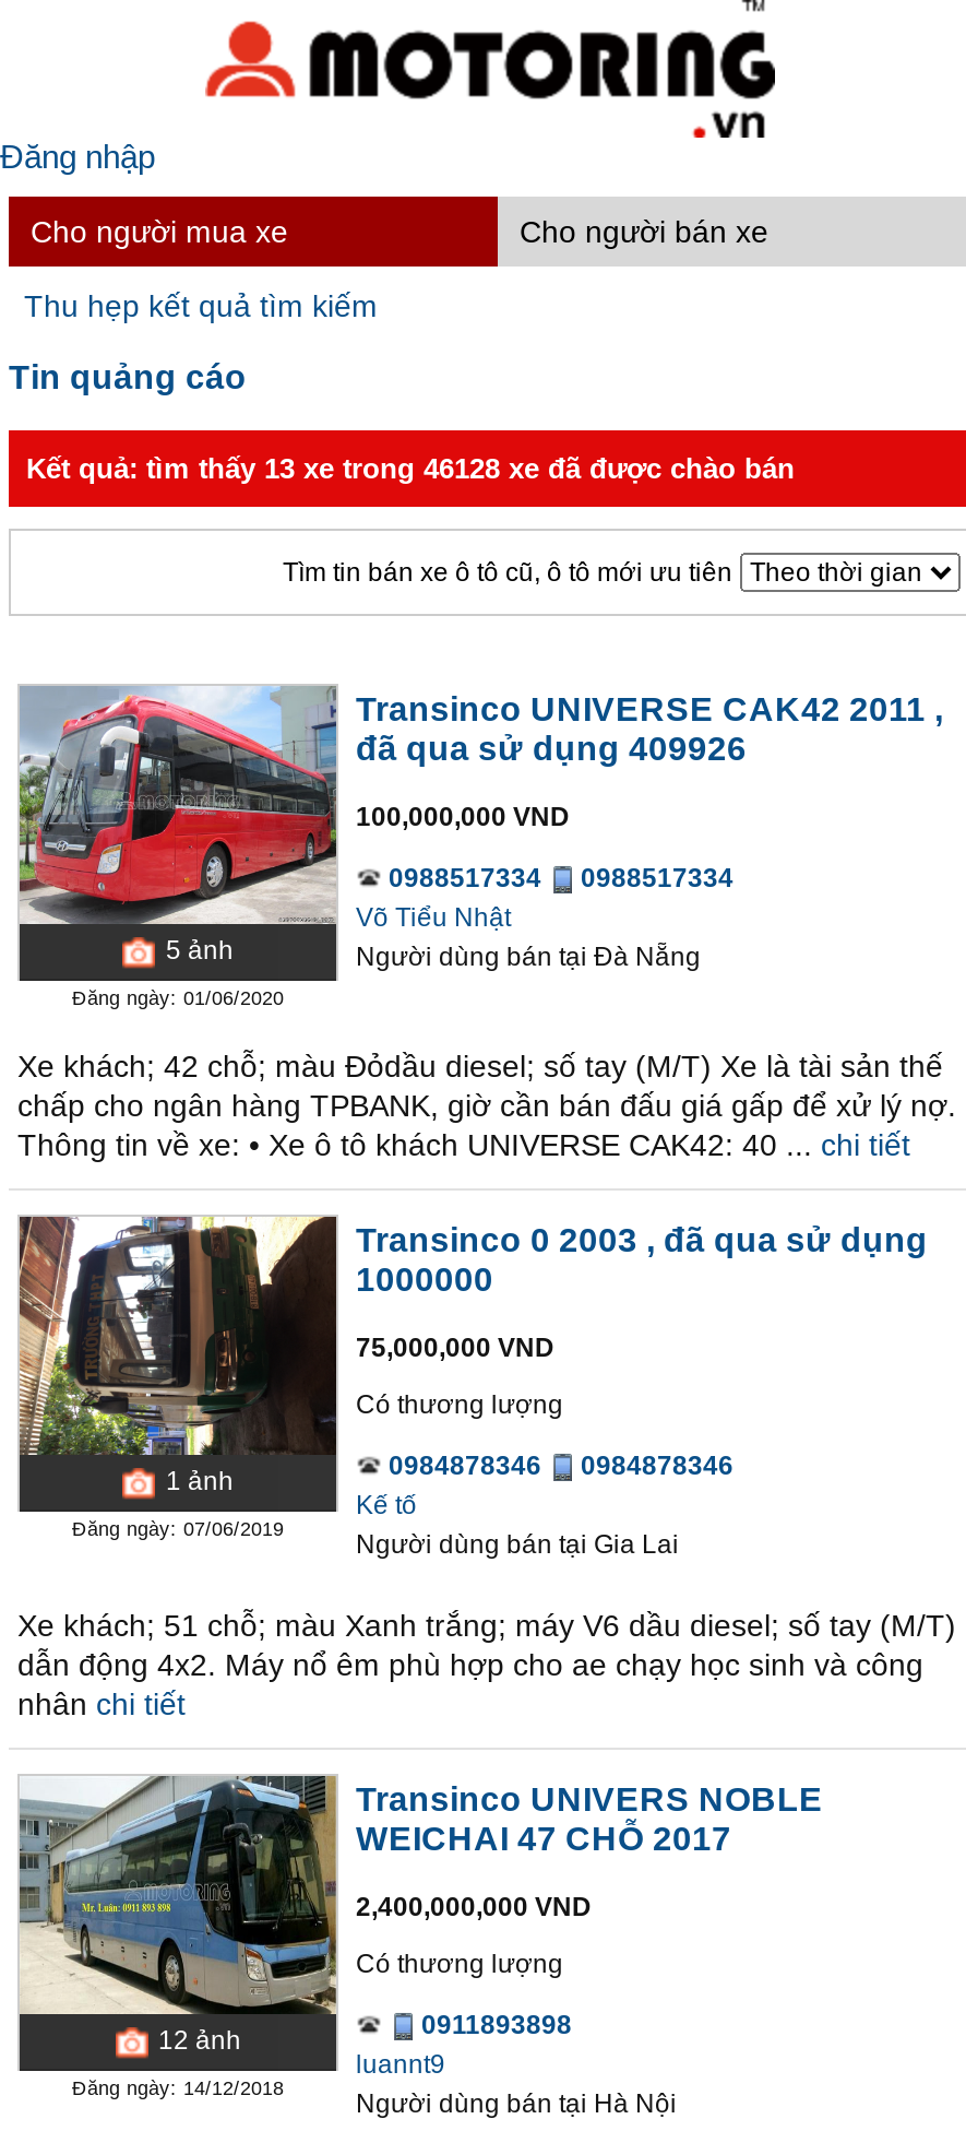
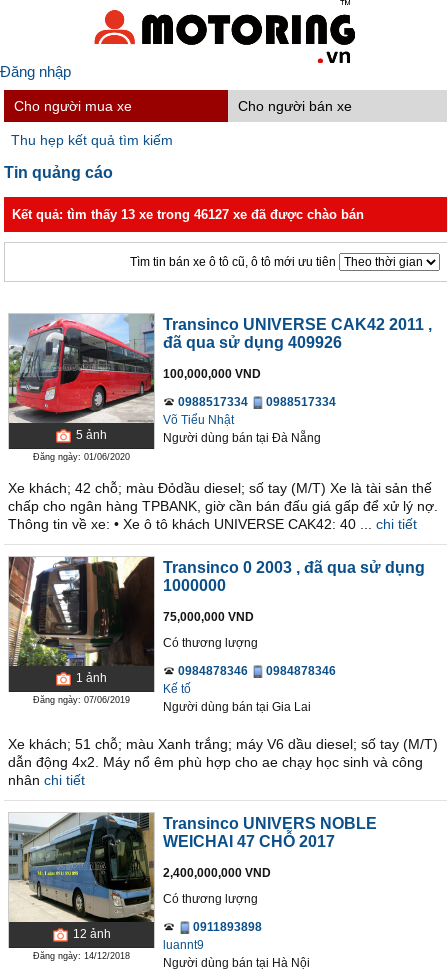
- Kết quả: tìm thấy 13 xe trong 46128 xe đã được chào bán
+ Kết quả: tìm thấy 13 xe trong 46127 xe đã được chào bán
